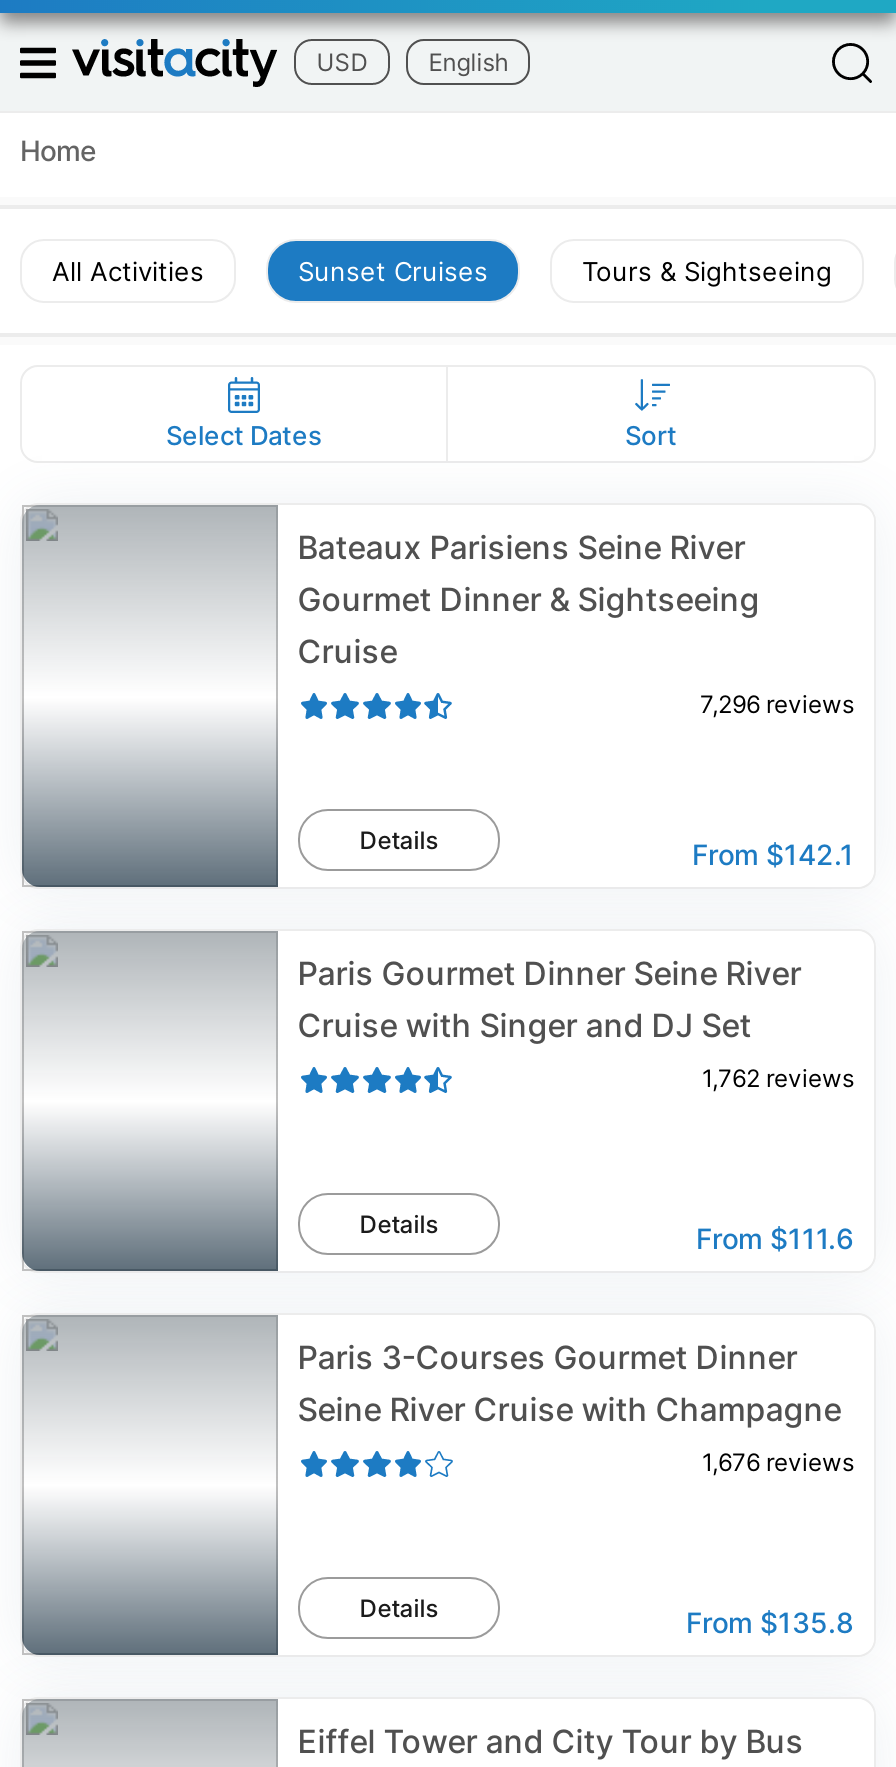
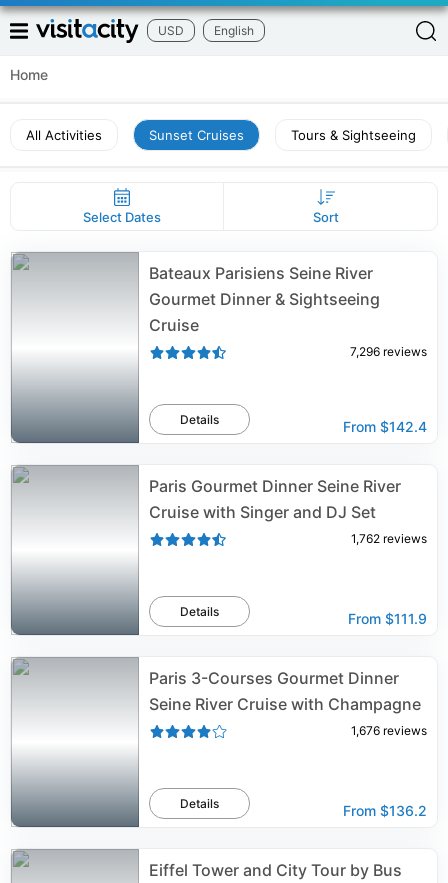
- From $142.1
+ From $142.4

- From $111.6
+ From $111.9

- From $135.8
+ From $136.2
